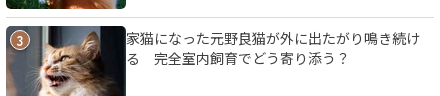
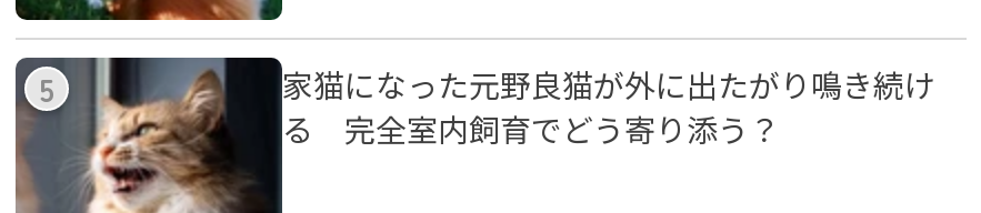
- 3
+ 5
